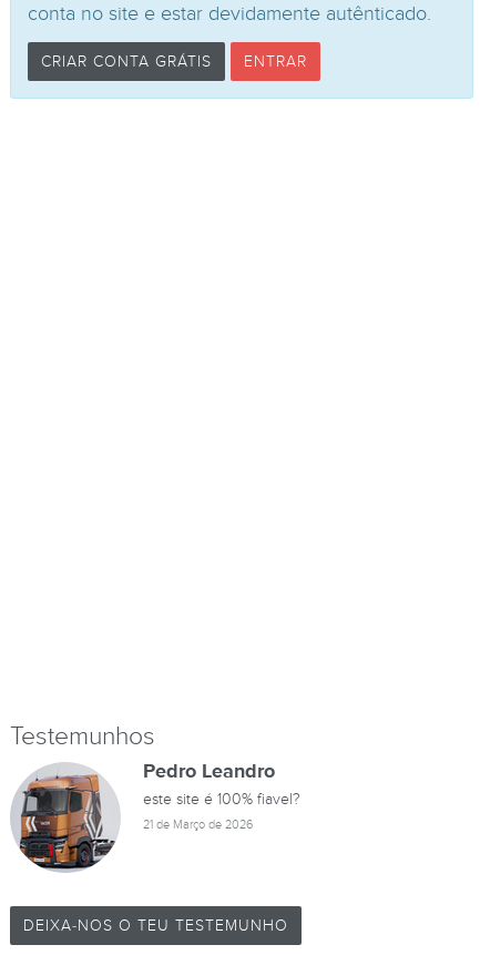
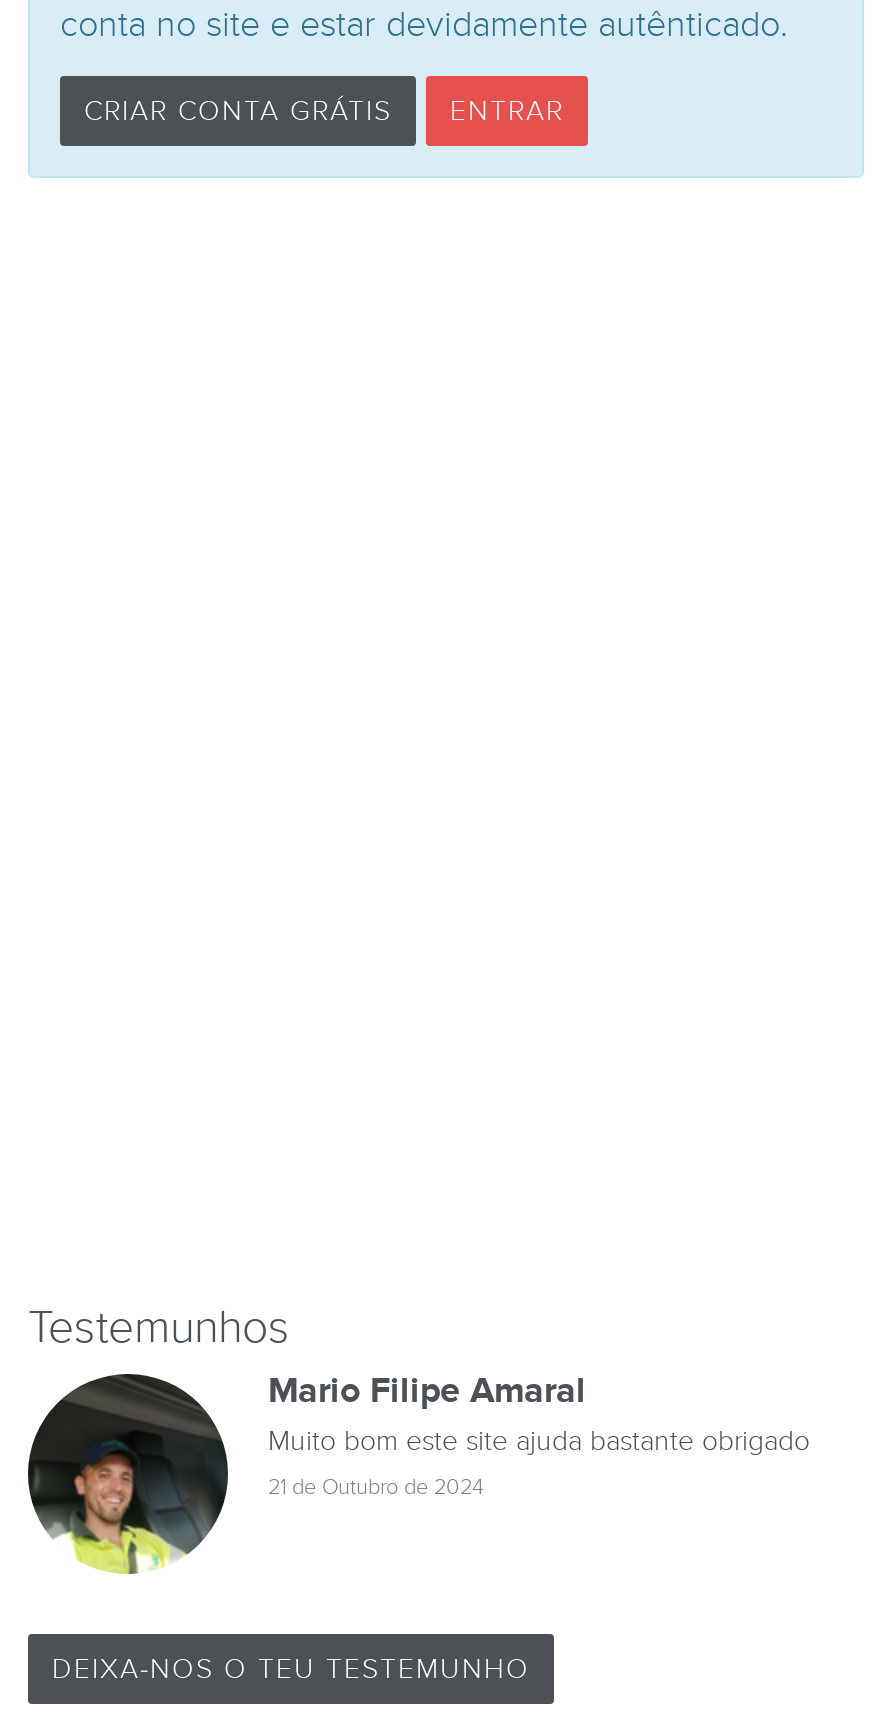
- [image]
- Pedro Leandro
- este site é 100% fiavel?
+ [image]
+ Mario Filipe Amaral
+ Muito bom este site ajuda bastante obrigado

- 21 de Março de 2026
+ 21 de Outubro de 2024
